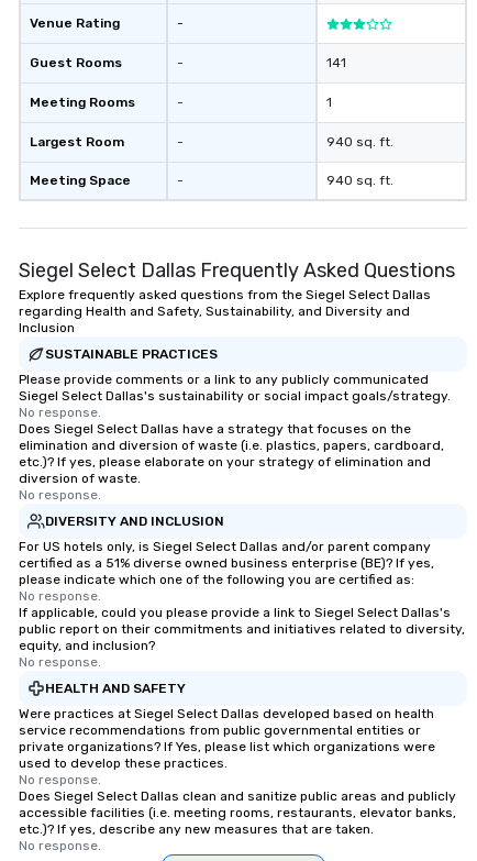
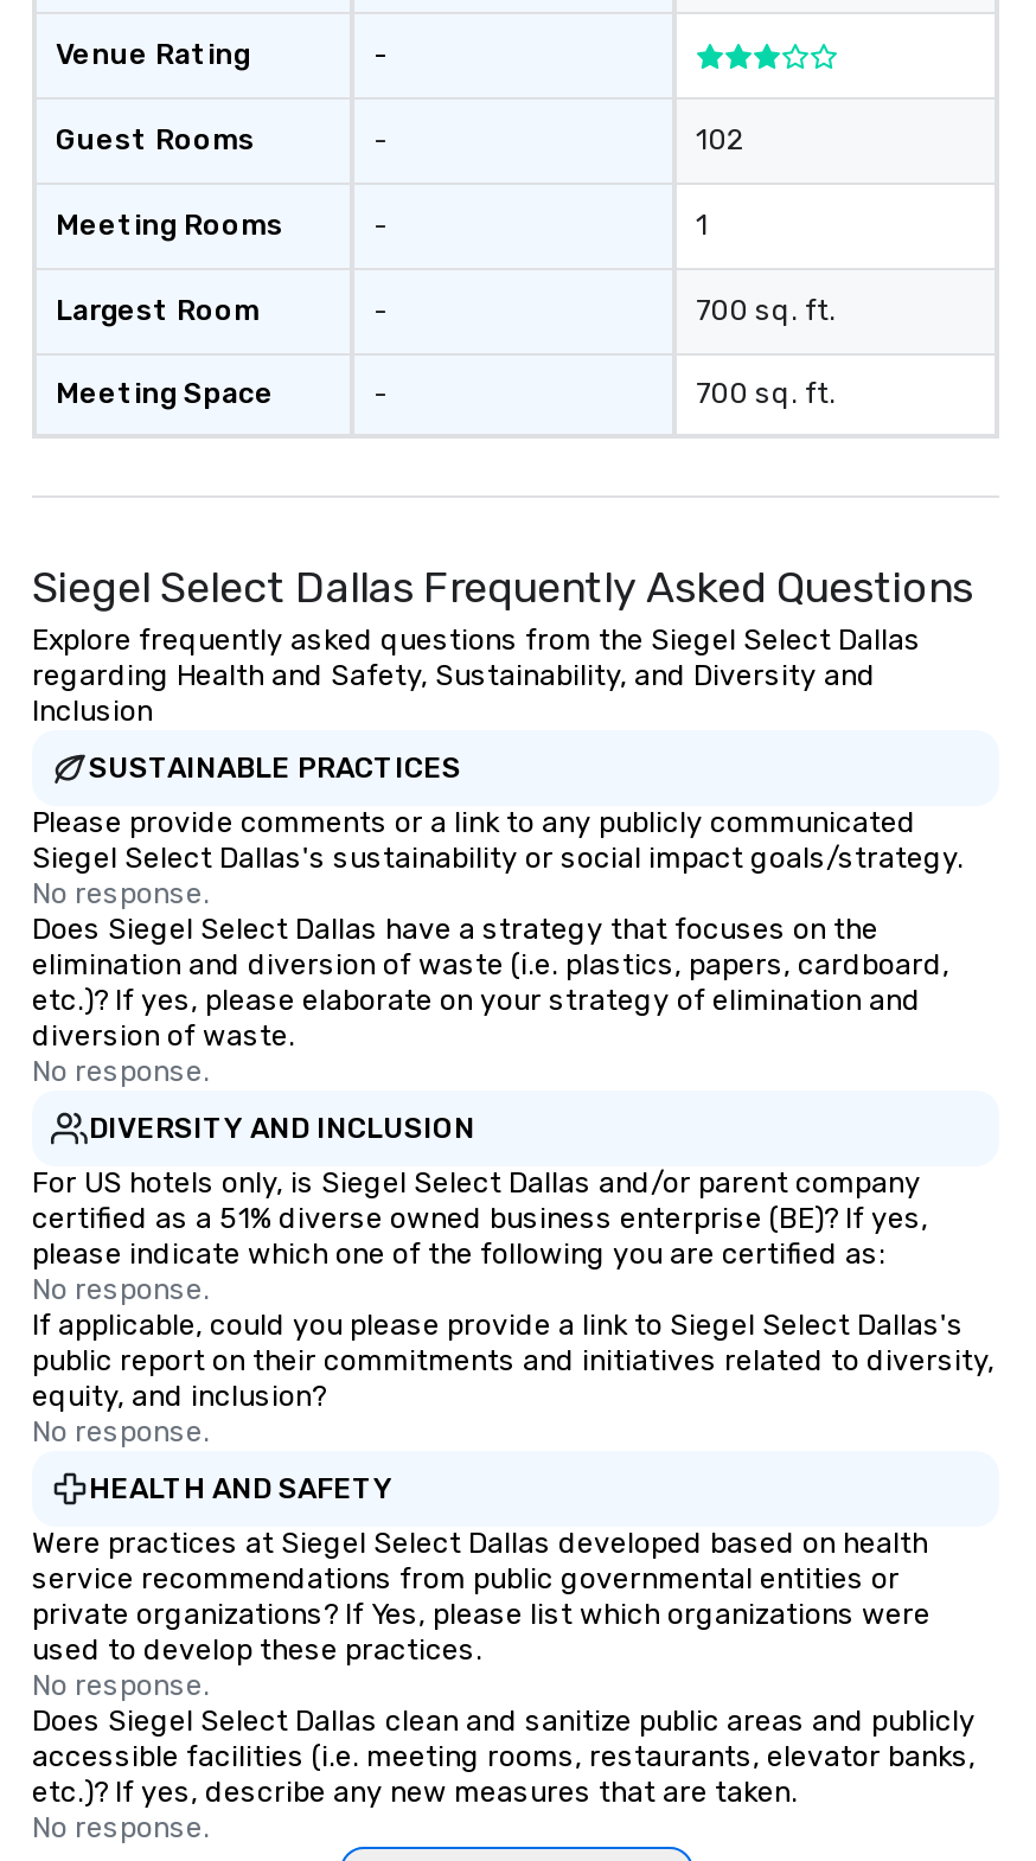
- 141
+ 102

- 940 sq. ft.
+ 700 sq. ft.

- 940 sq. ft.
+ 700 sq. ft.
